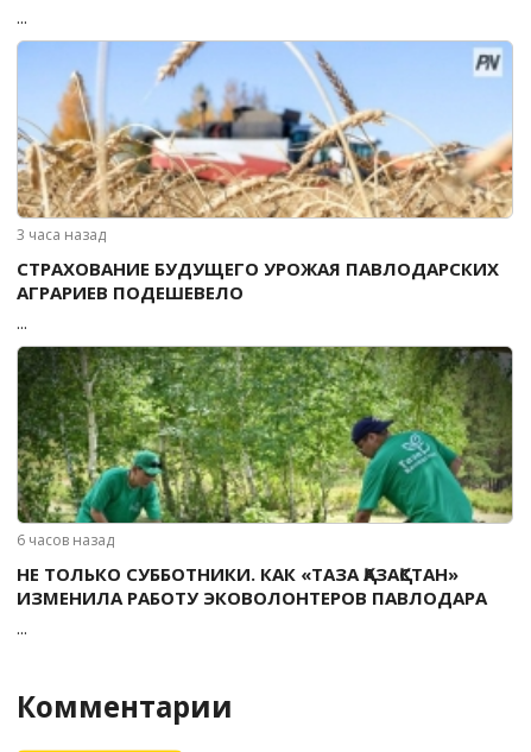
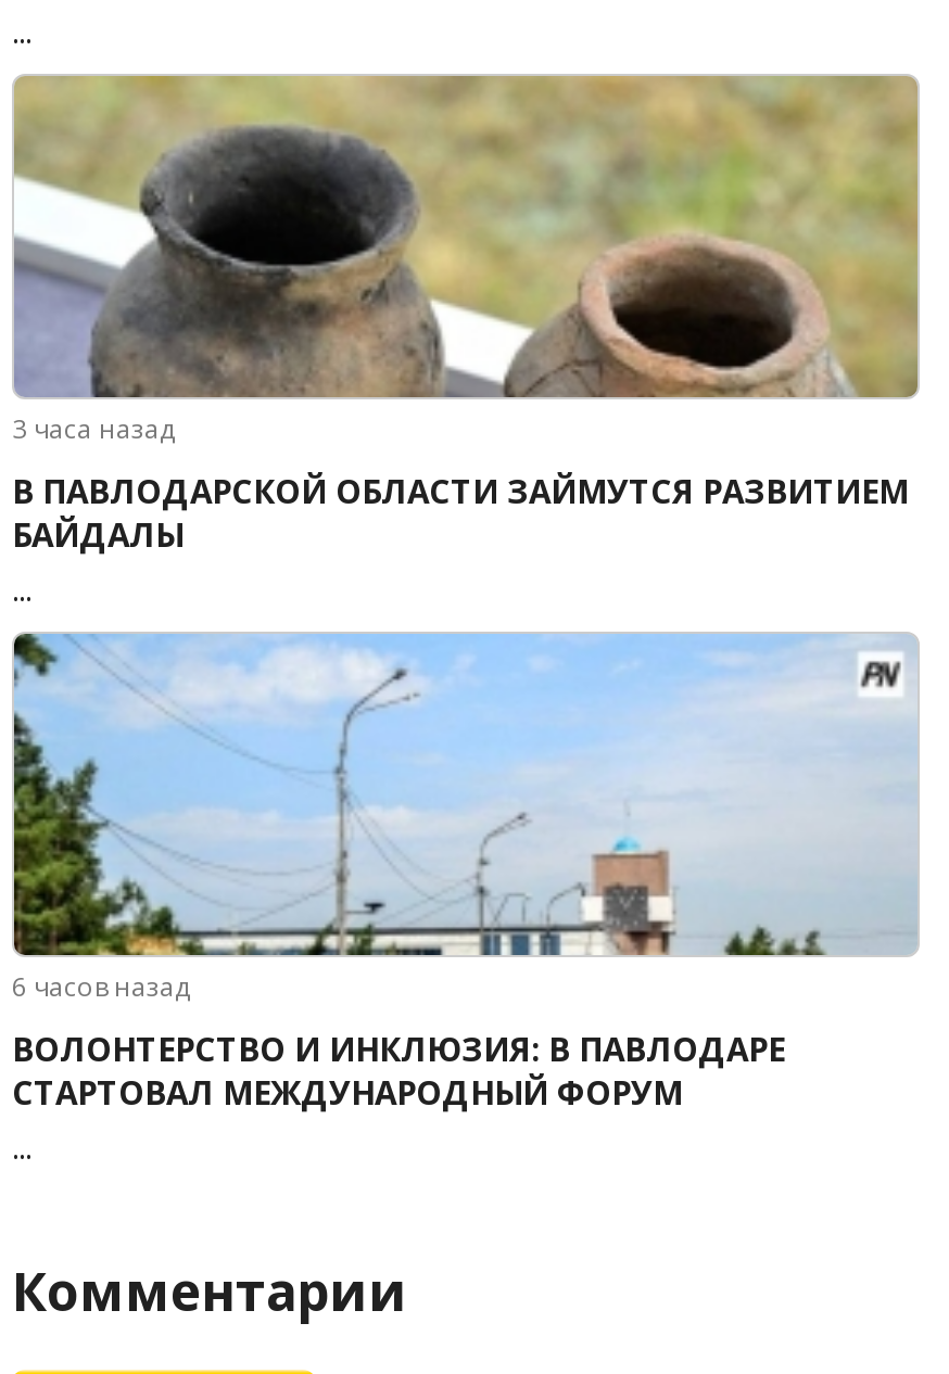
- [image]
- СТРАХОВАНИЕ БУДУЩЕГО УРОЖАЯ ПАВЛОДАРСКИХ
- АГРАРИЕВ ПОДЕШЕВЕЛО
+ [image]
+ В ПАВЛОДАРСКОЙ ОБЛАСТИ ЗАЙМУТСЯ РАЗВИТИЕМ
+ БАЙДАЛЫ

- [image]
- НЕ ТОЛЬКО СУББОТНИКИ. КАК «ТАЗА ҚАЗАҚСТАН»
- ИЗМЕНИЛА РАБОТУ ЭКОВОЛОНТЕРОВ ПАВЛОДАРА
+ [image]
+ ВОЛОНТЕРСТВО И ИНКЛЮЗИЯ: В ПАВЛОДАРЕ
+ СТАРТОВАЛ МЕЖДУНАРОДНЫЙ ФОРУМ
